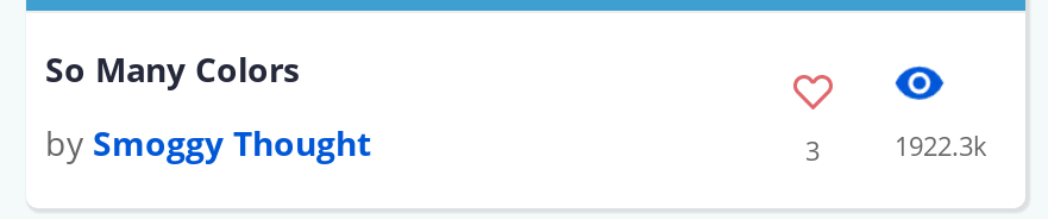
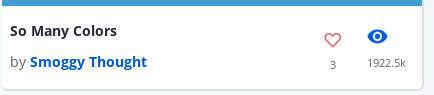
- 1922.3k
+ 1922.5k
